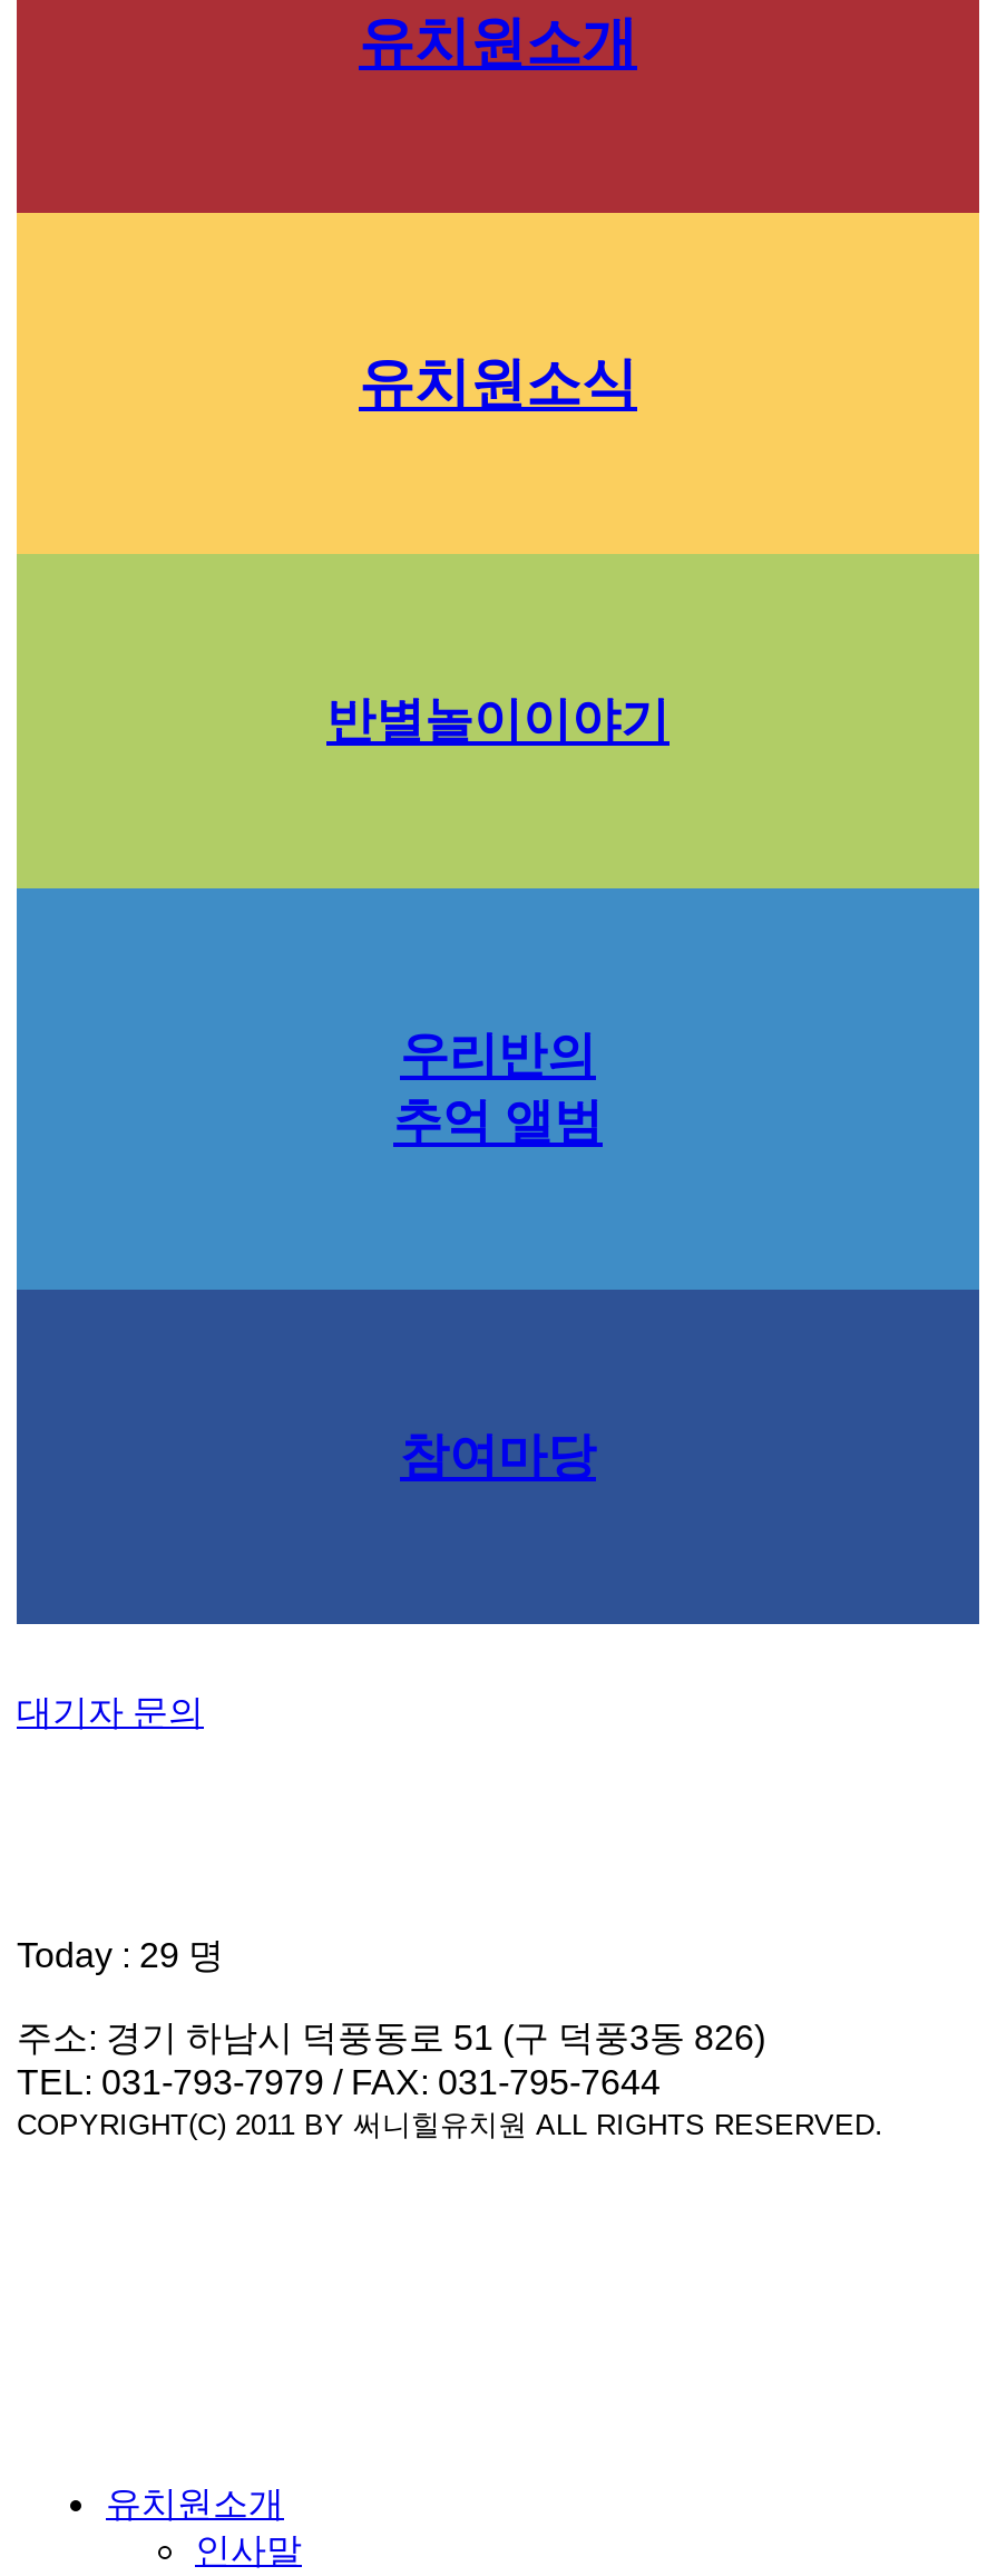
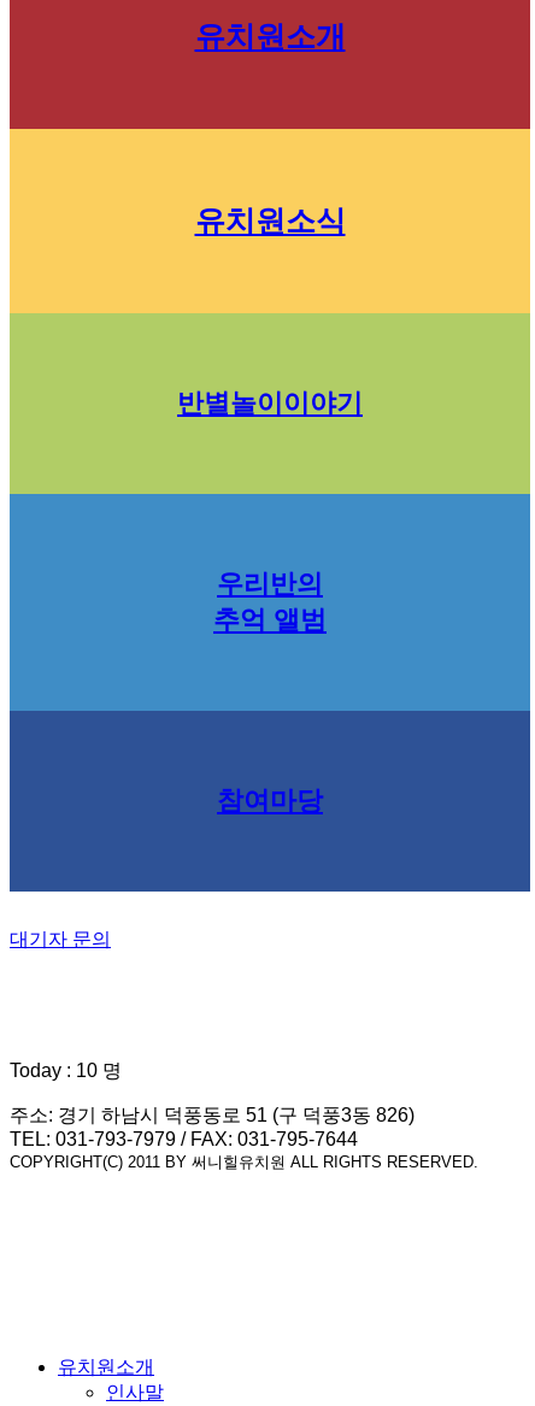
- Today : 29 명
+ Today : 10 명
